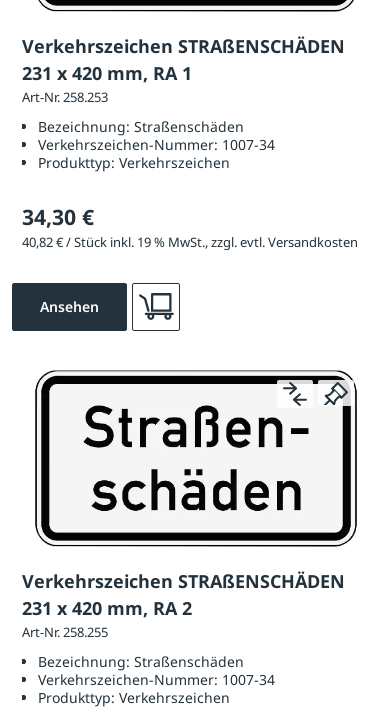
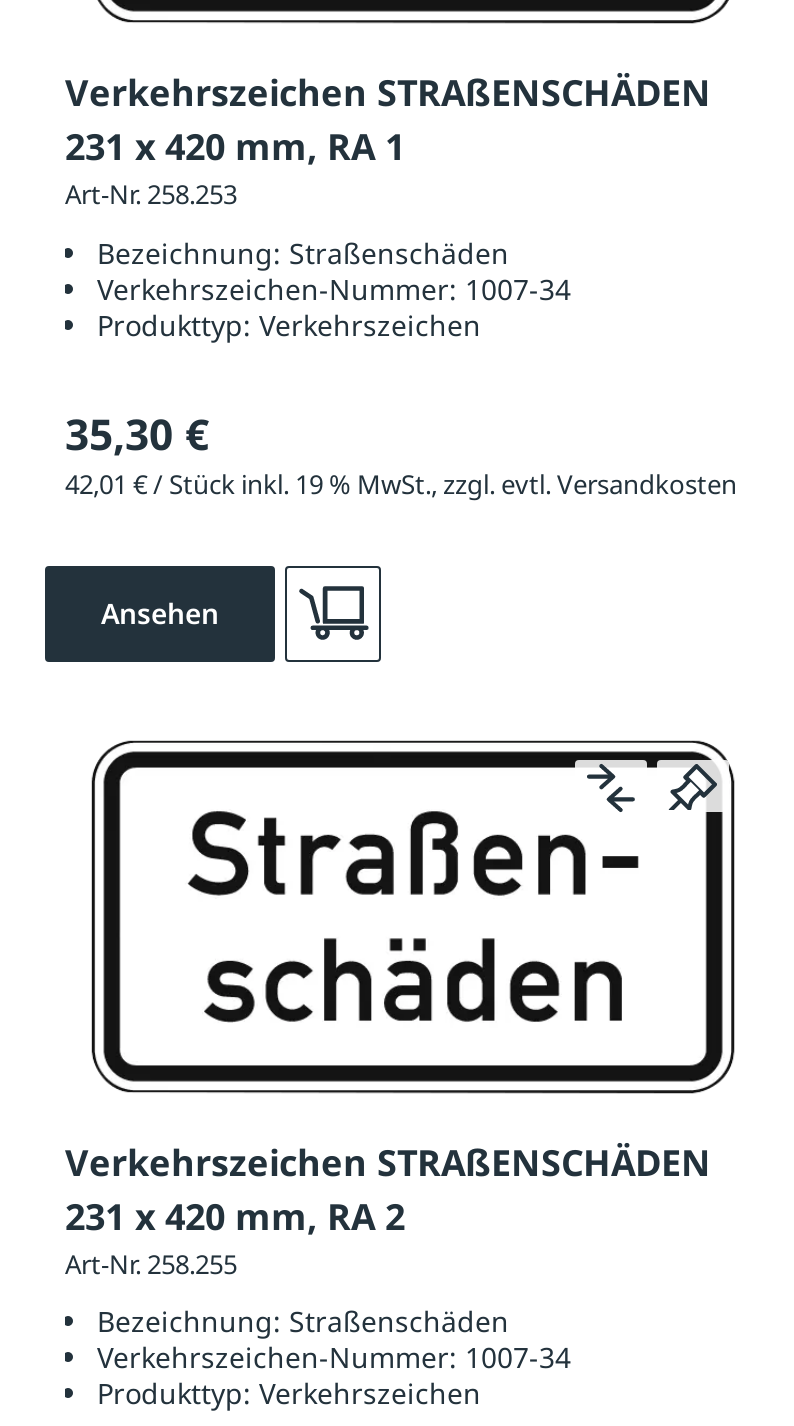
- 34,30 €
+ 35,30 €

- 40,82 € / Stück inkl. 19 % MwSt., zzgl. evtl. Versandkosten
+ 42,01 € / Stück inkl. 19 % MwSt., zzgl. evtl. Versandkosten
